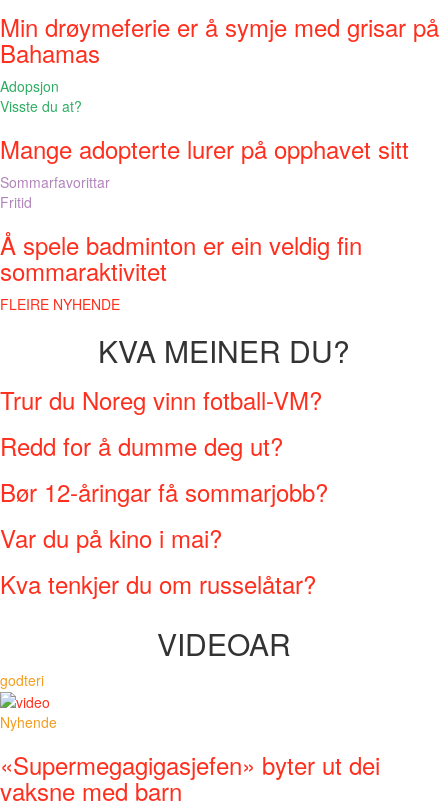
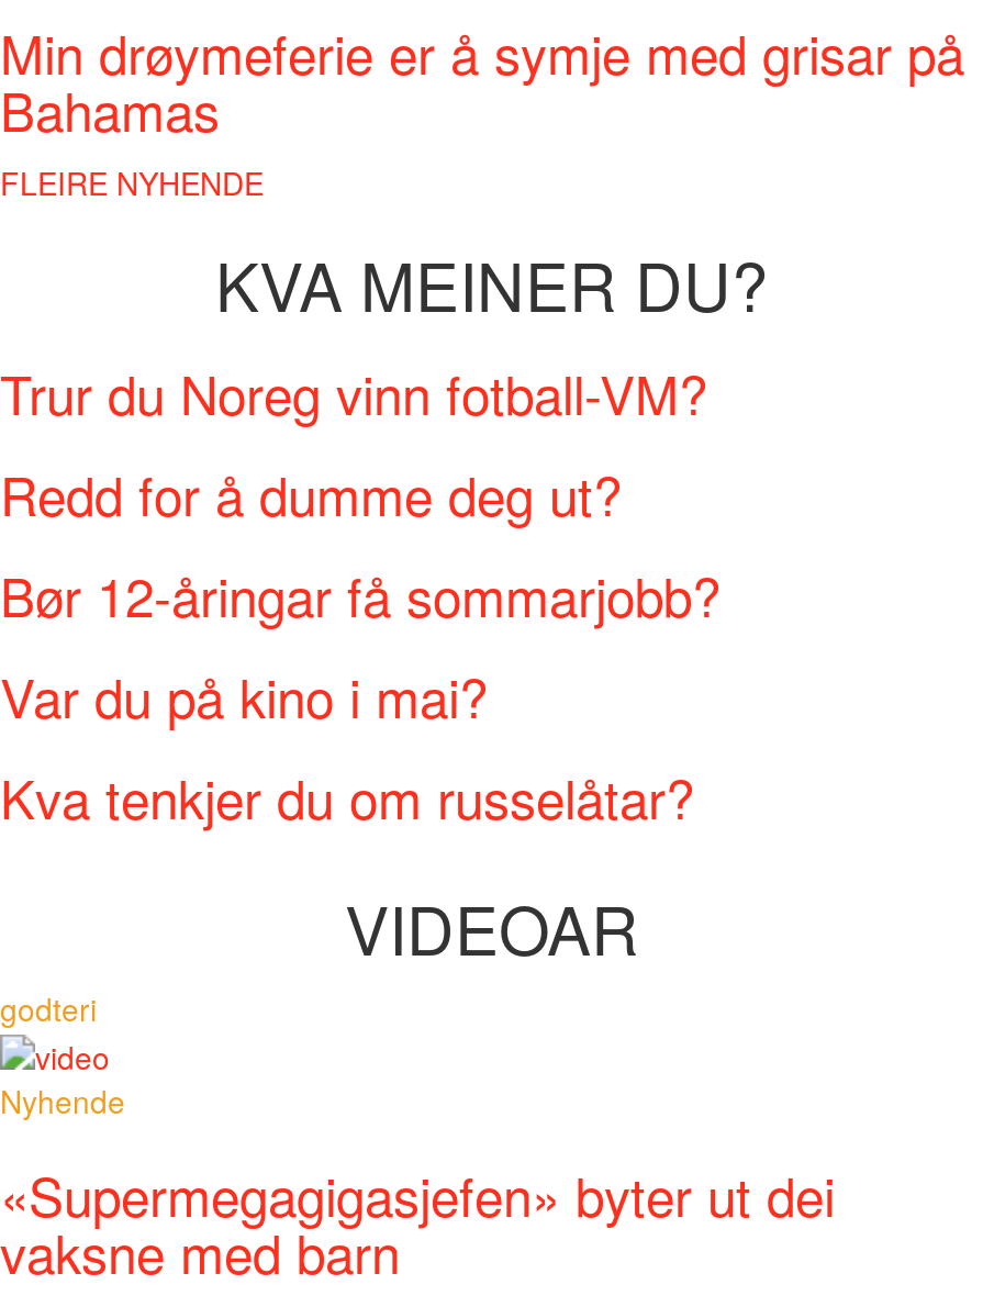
- Adopsjon
- Visste du at?
- Mange adopterte lurer på opphavet sitt
- Sommarfavorittar
- Fritid
- Å spele badminton er ein veldig fin
- sommaraktivitet
